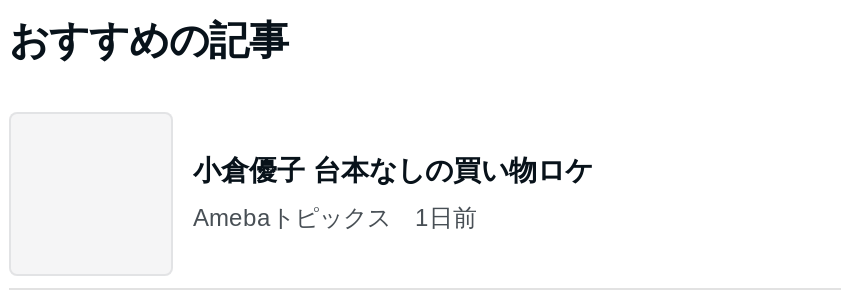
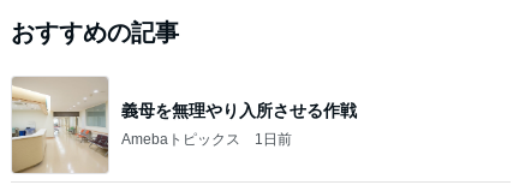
+ [image]

- 小倉優子 台本なしの買い物ロケ
+ 義母を無理やり入所させる作戦
